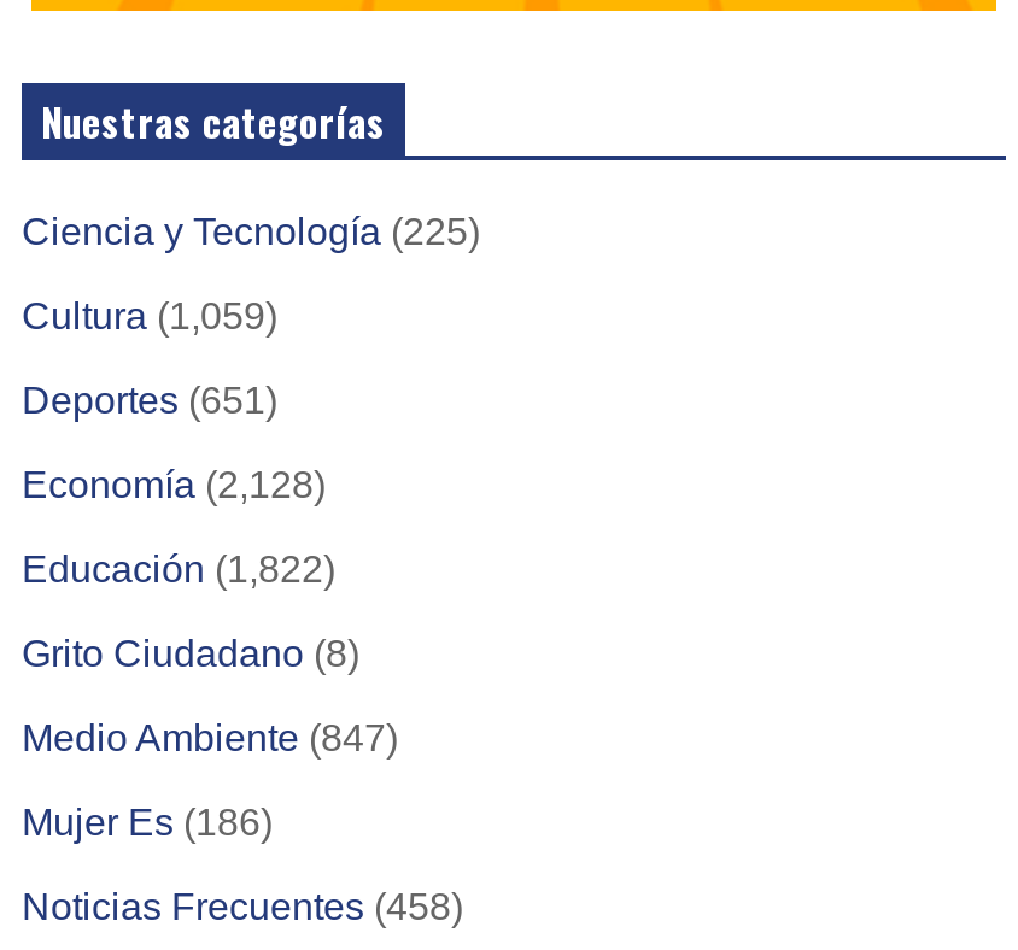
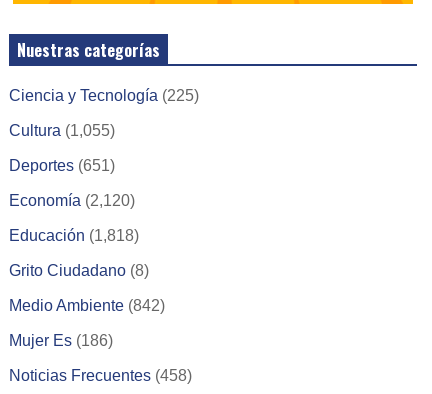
- Cultura (1,059)
+ Cultura (1,055)

- Economía (2,128)
+ Economía (2,120)

- Educación (1,822)
+ Educación (1,818)

- Medio Ambiente (847)
+ Medio Ambiente (842)
